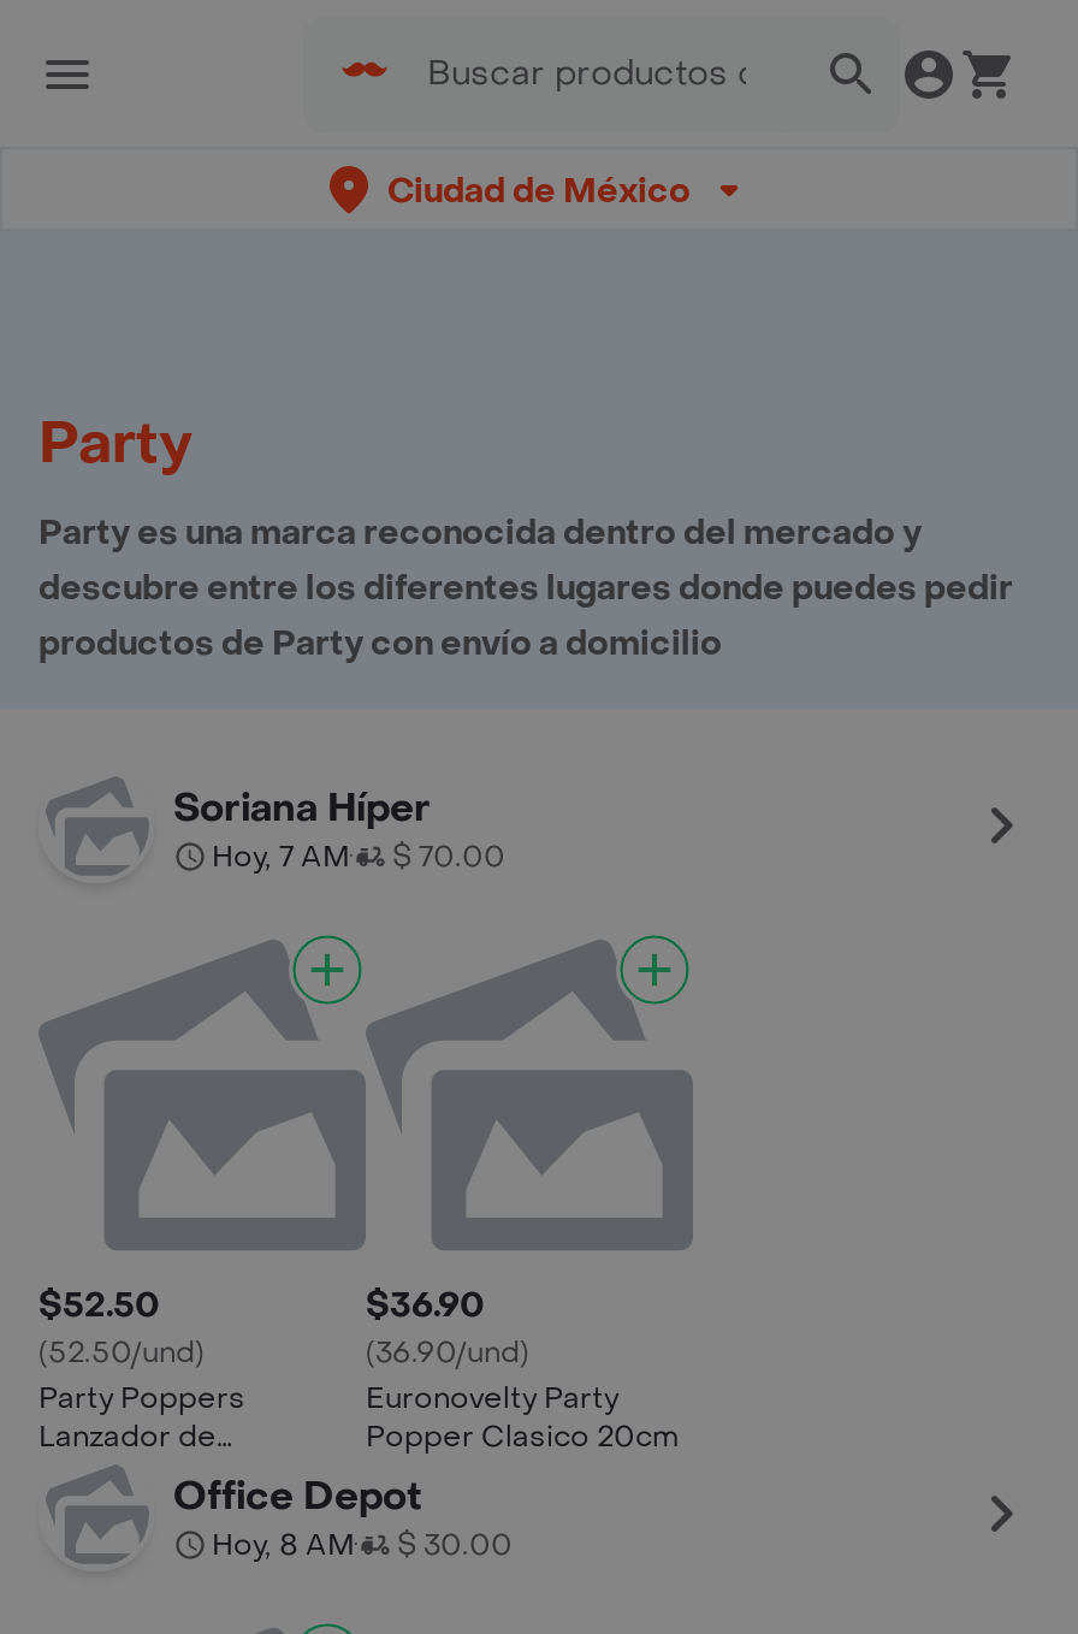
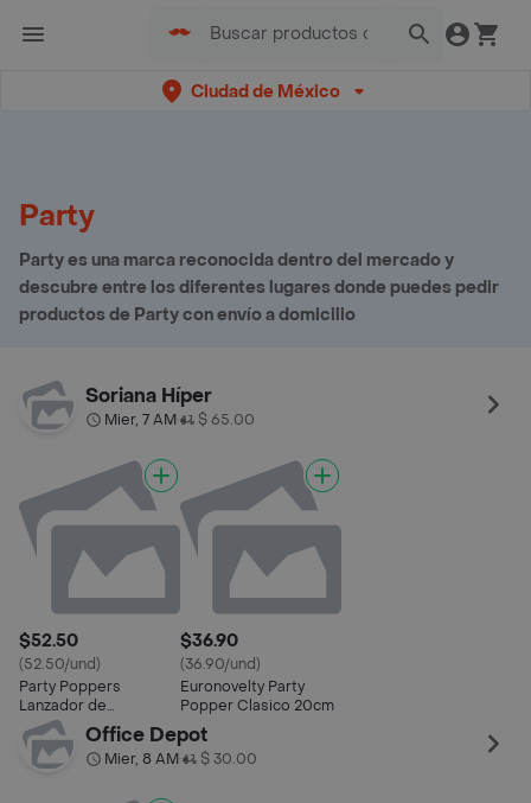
- Hoy, 7 AM
+ Mier, 7 AM

- $ 70.00
+ $ 65.00

- Hoy, 8 AM $ 30.00
+ Mier, 8 AM $ 30.00
